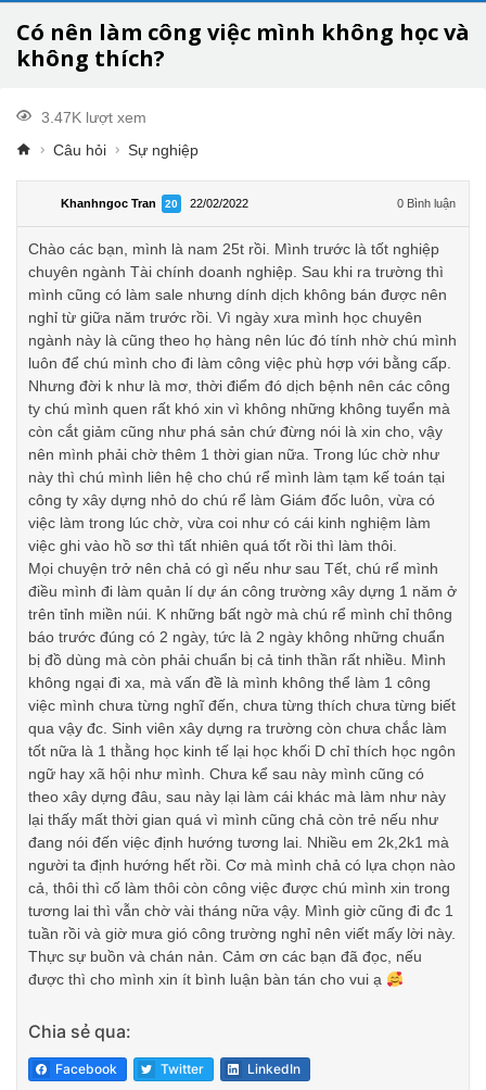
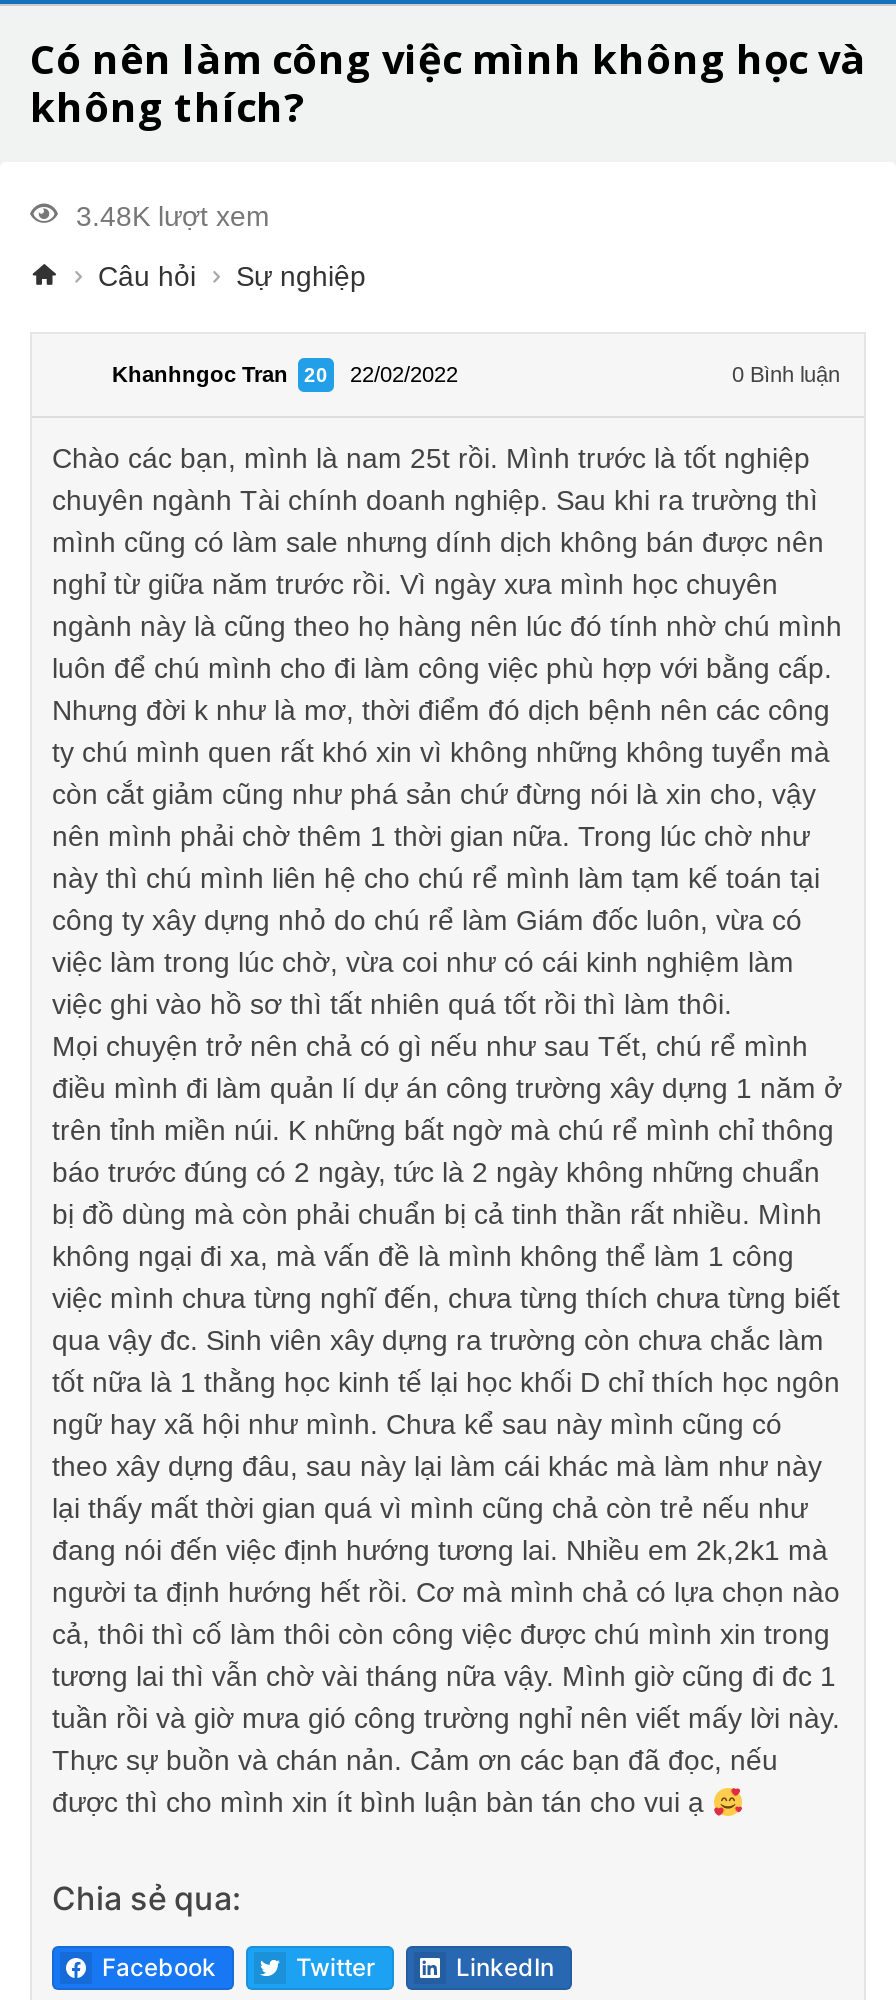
- 3.47K lượt xem
+ 3.48K lượt xem
